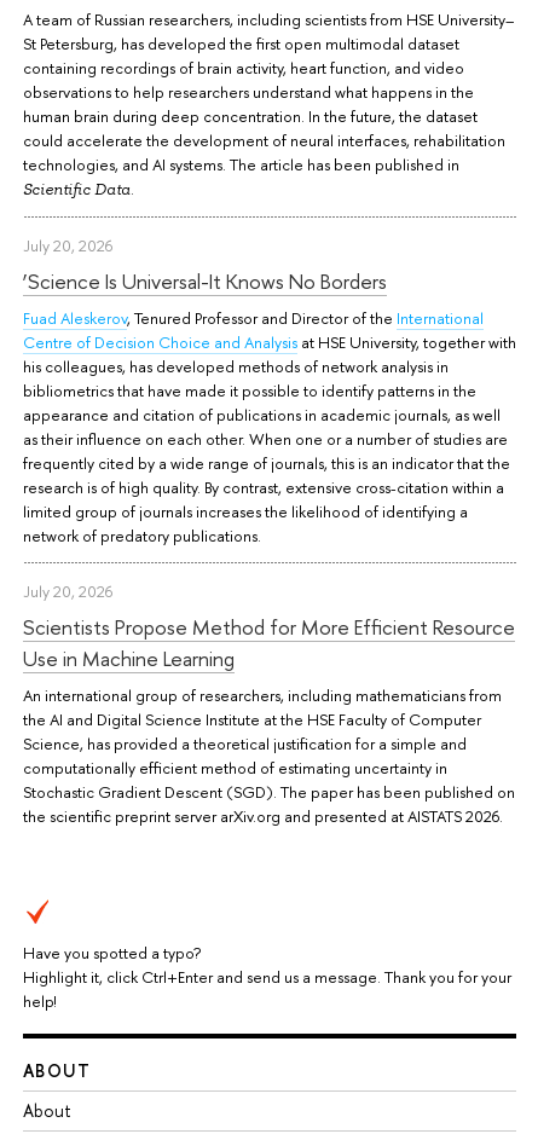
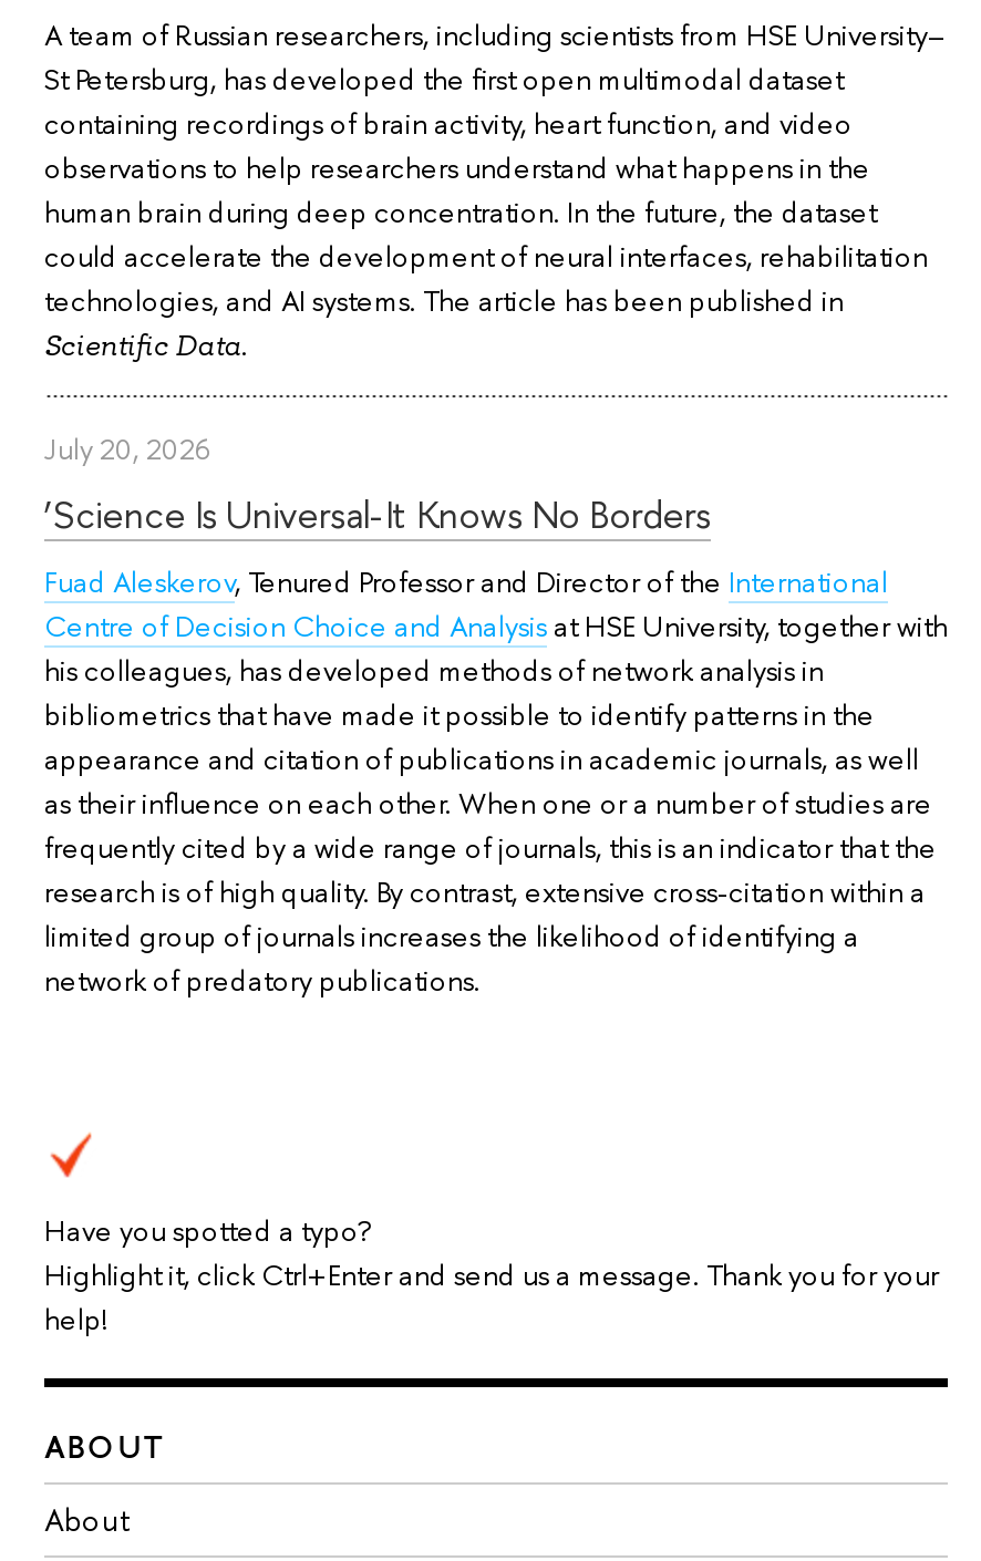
- July 20, 2026
- Scientists Propose Method for More Efficient Resource
- Use in Machine Learning
- An international group of researchers, including mathematicians from
- the AI and Digital Science Institute at the HSE Faculty of Computer
- Science, has provided a theoretical justification for a simple and
- computationally efficient method of estimating uncertainty in
- Stochastic Gradient Descent (SGD). The paper has been published on
- the scientific preprint server arXiv.org and presented at AISTATS 2026.
